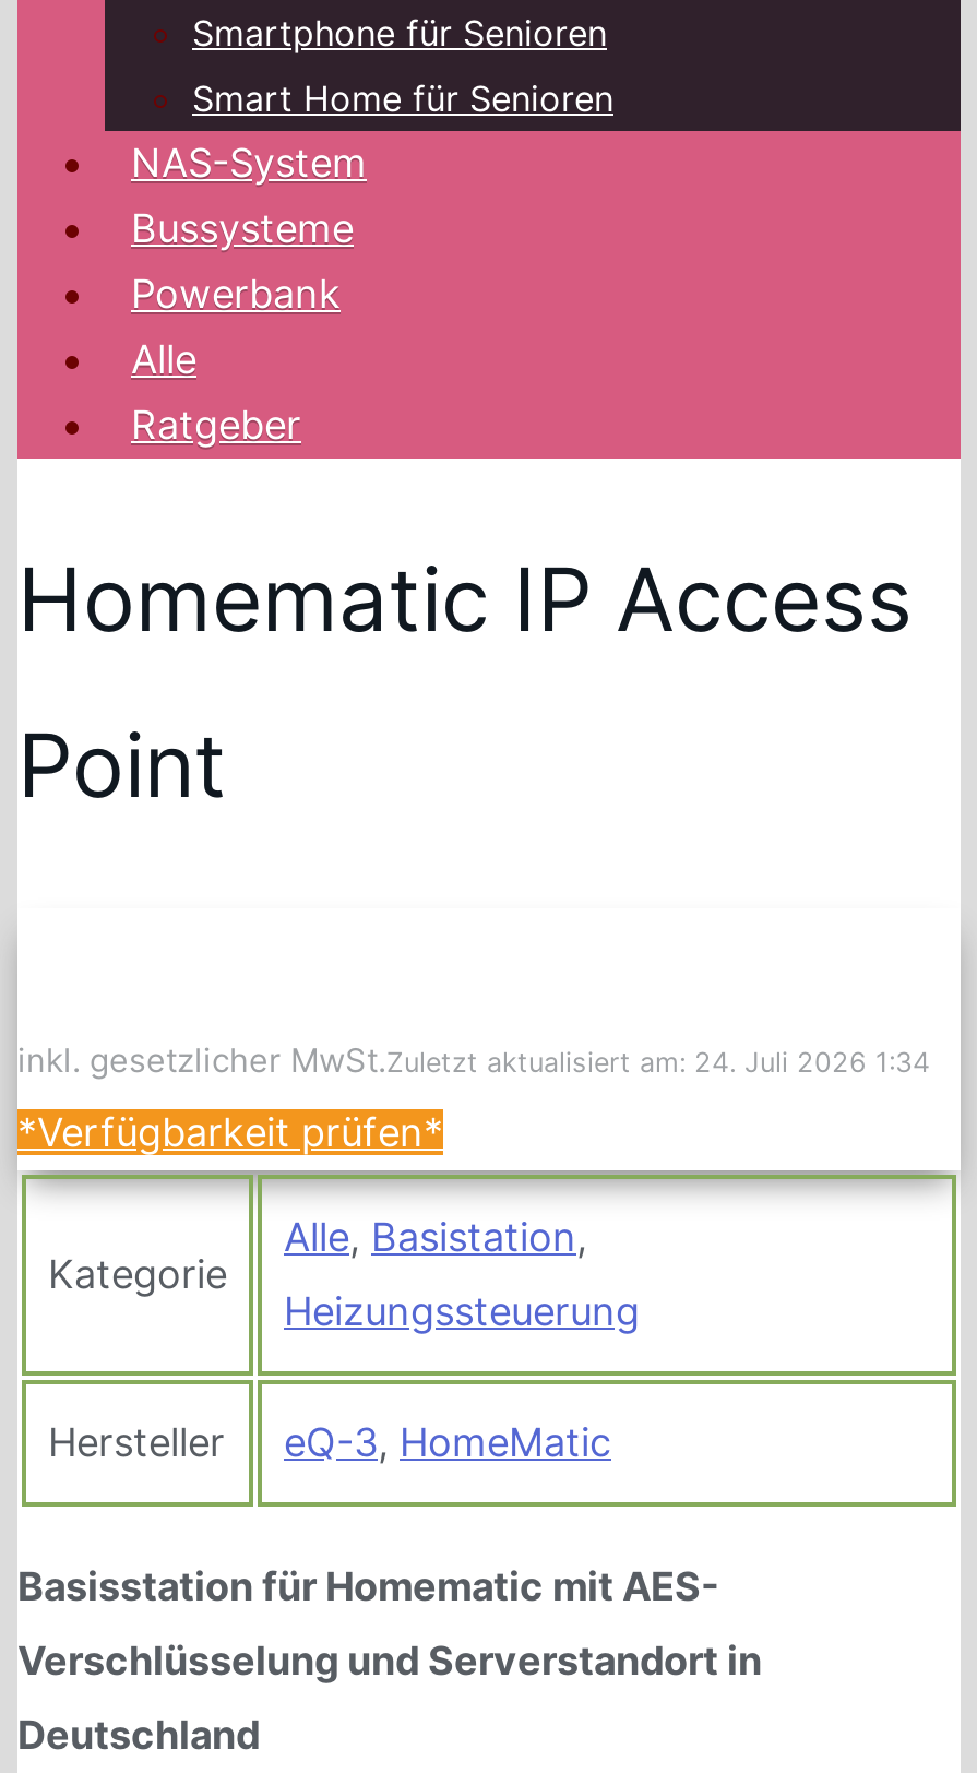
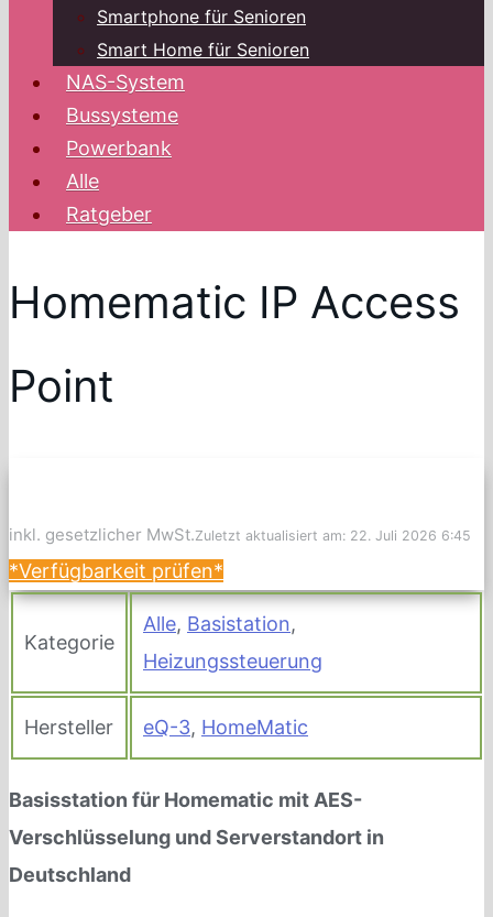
- inkl. gesetzlicher MwSt.Zuletzt aktualisiert am: 24. Juli 2026 1:34
+ inkl. gesetzlicher MwSt.Zuletzt aktualisiert am: 22. Juli 2026 6:45
